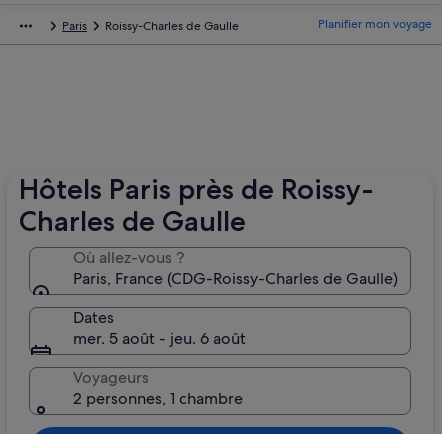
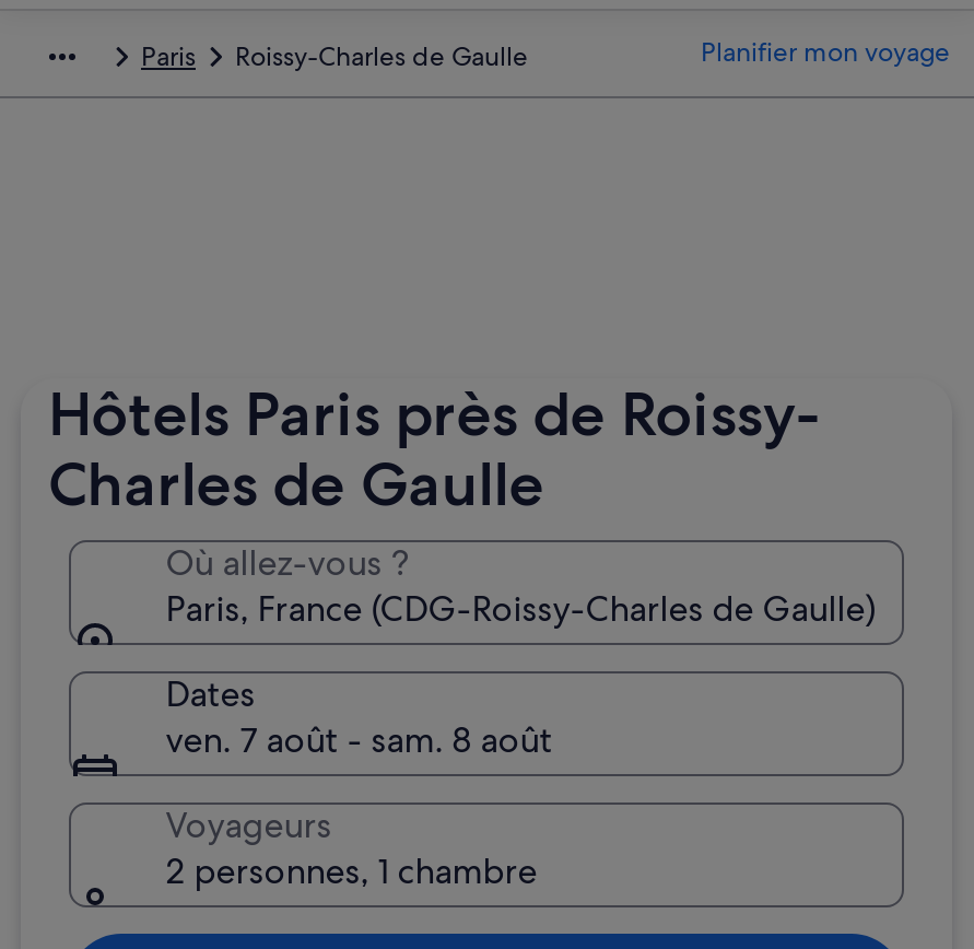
- mer. 5 août - jeu. 6 août
+ ven. 7 août - sam. 8 août
